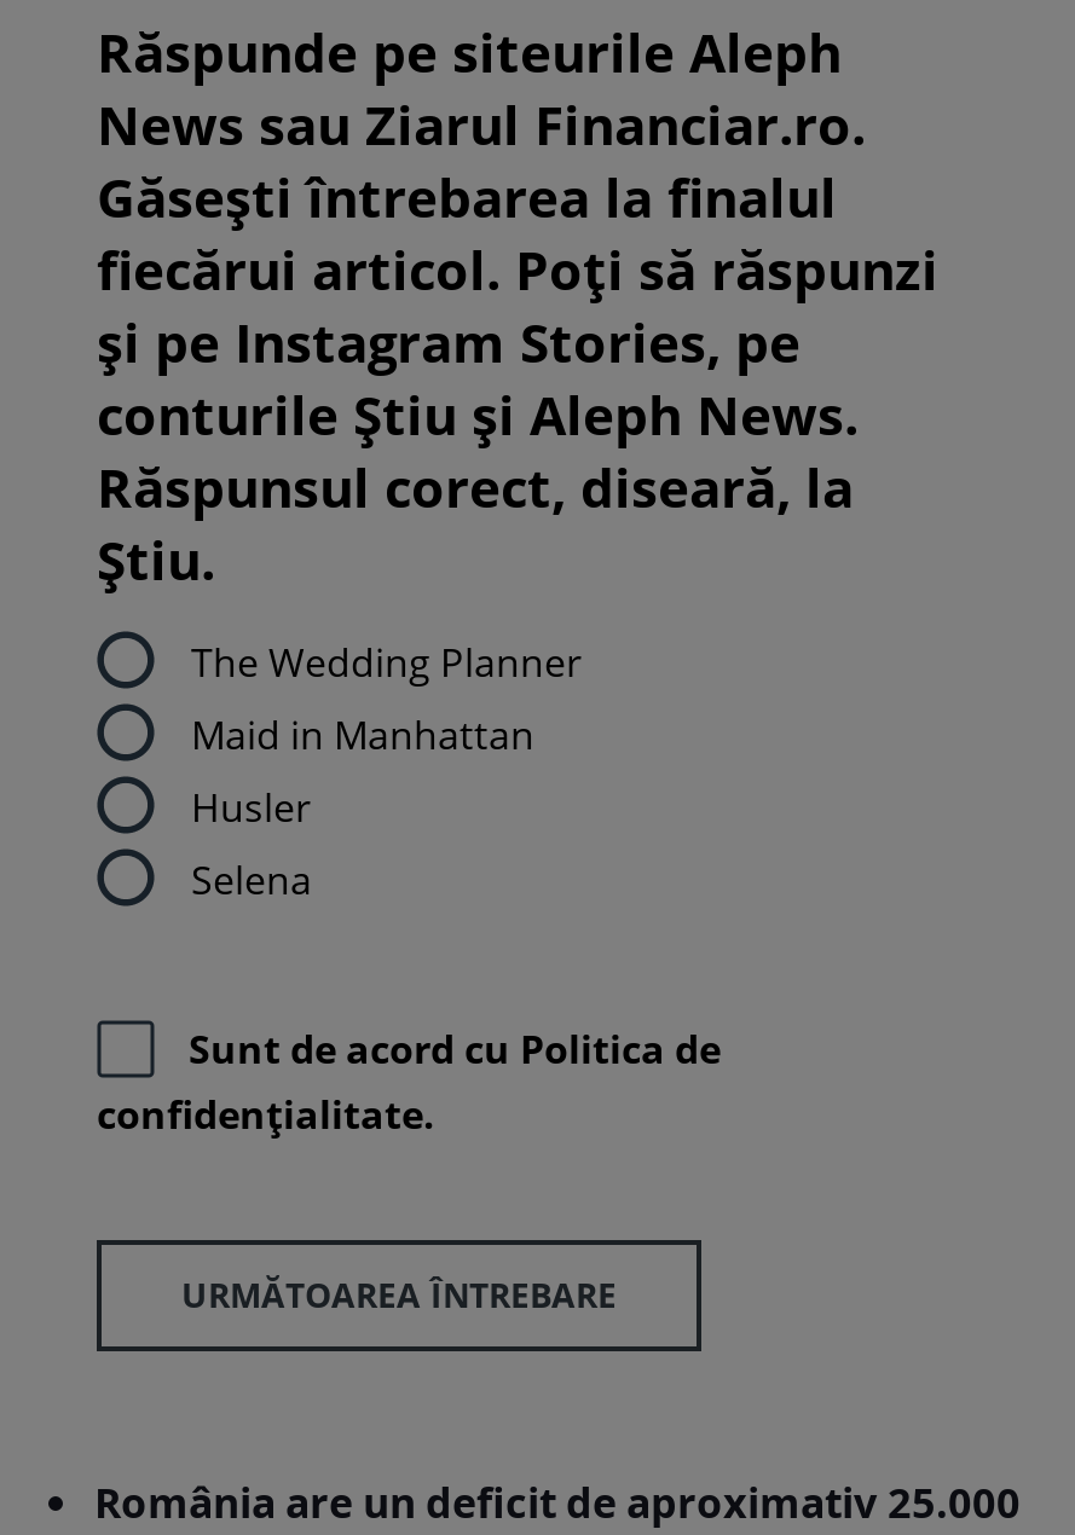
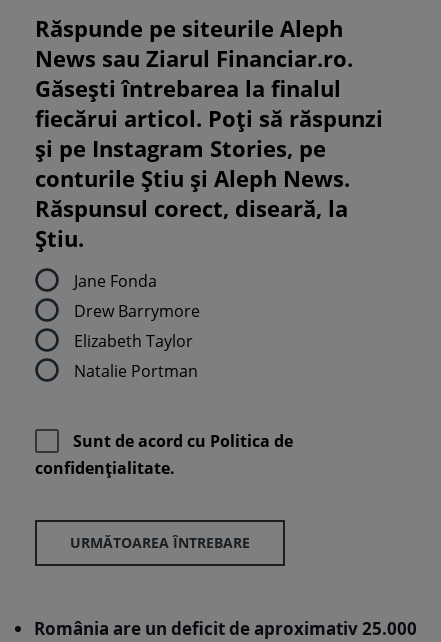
- The Wedding Planner
- Maid in Manhattan
- Husler
- Selena
+ Jane Fonda
+ Drew Barrymore
+ Elizabeth Taylor
+ Natalie Portman
